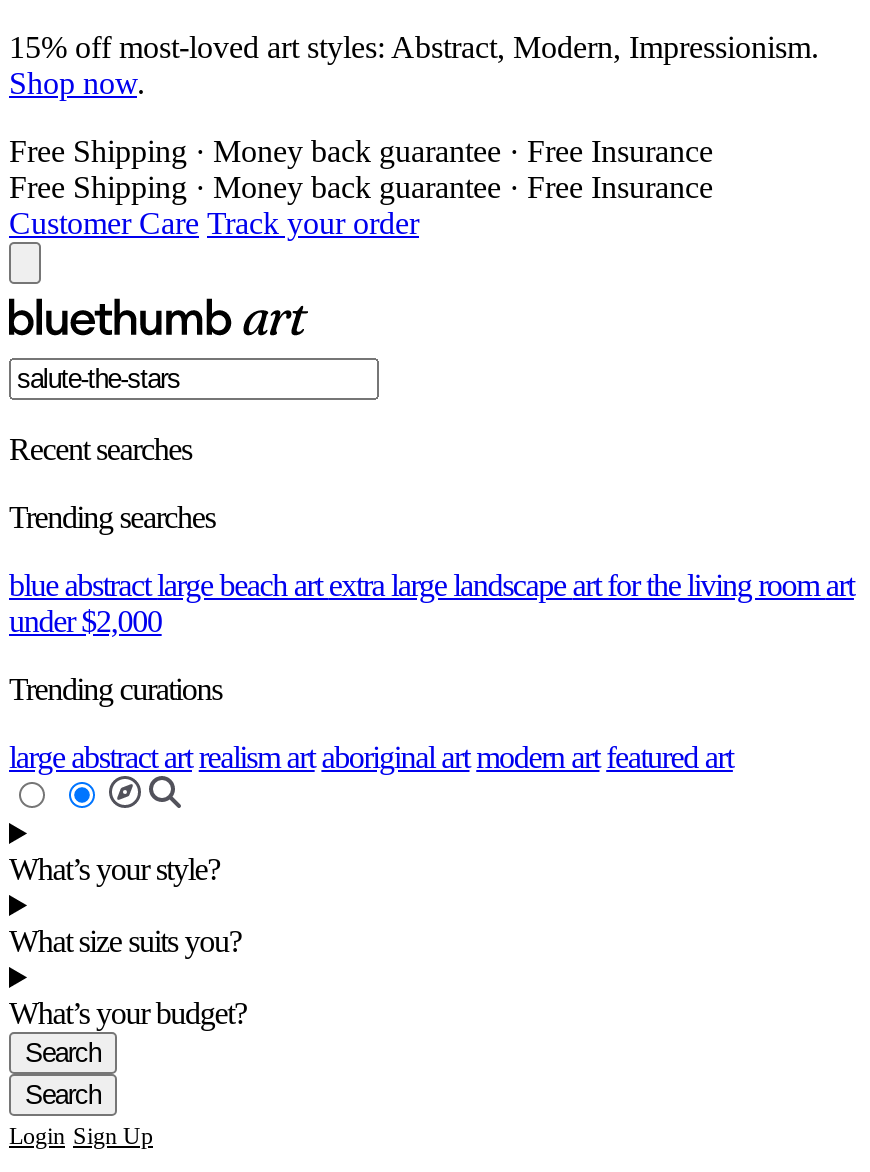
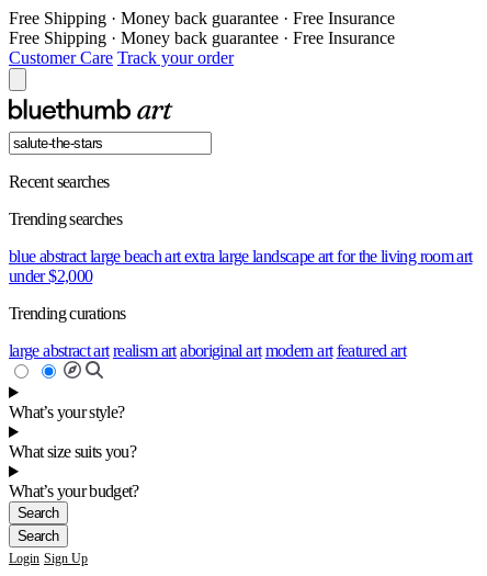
- 15% off most-loved art styles: Abstract, Modern, Impressionism.
- Shop now.
